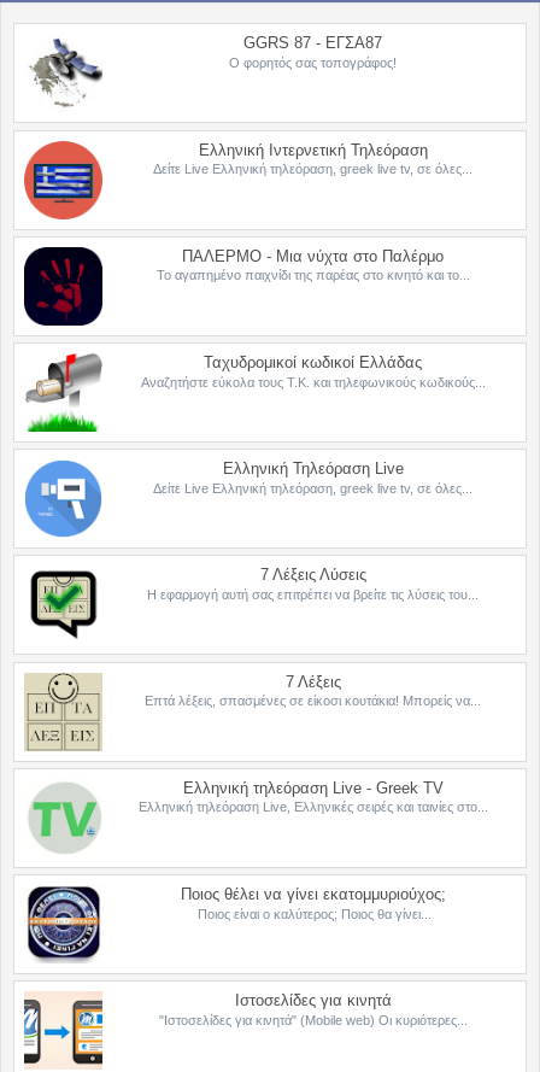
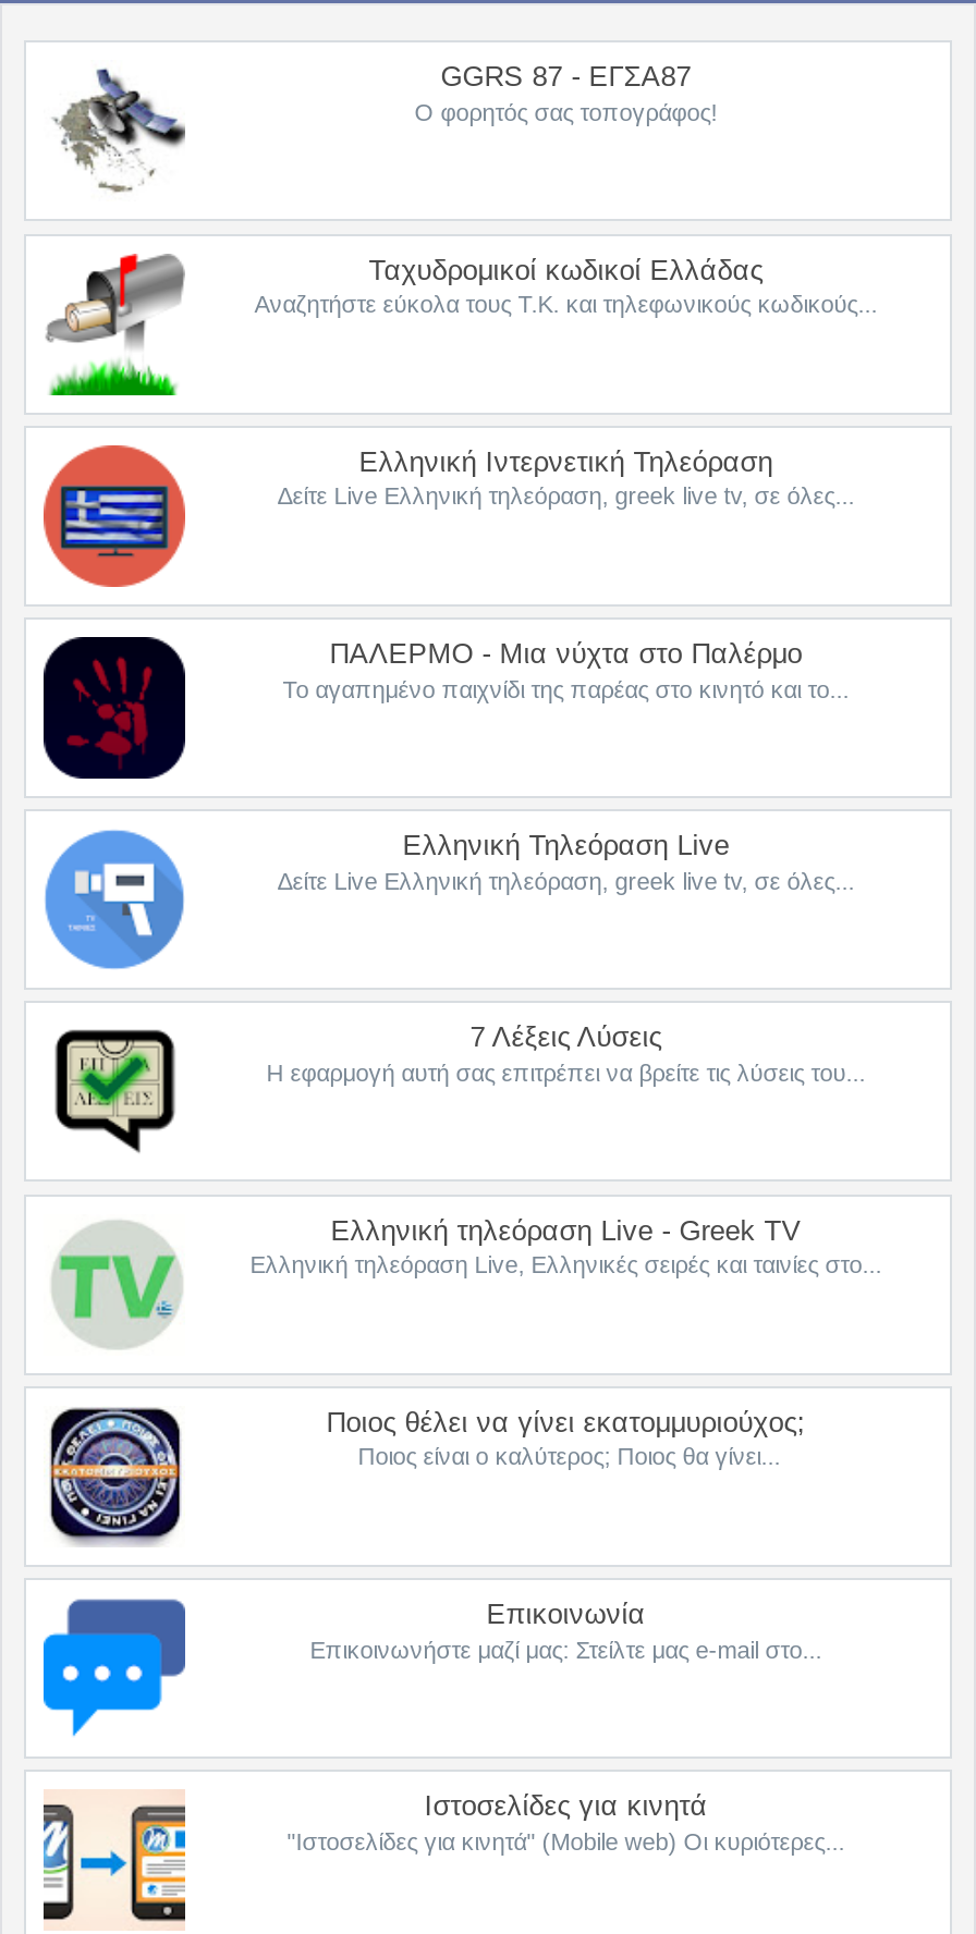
moved down: Ελληνική Ιντερνετική Τηλεόραση | Δείτε Live Ελληνική τηλεόραση, greek live tv, σε όλες... | ΠΑΛΕΡΜΟ - Μια νύχτα στο Παλέρμο | Το αγαπημένο παιχνίδι της παρέας στο κινητό και το...

moved up: [image] | Ταχυδρομικοί κωδικοί Ελλάδας | Αναζητήστε εύκολα τους Τ.Κ. και τηλεφωνικούς κωδικούς...

- [image]
- 7 Λέξεις
- Επτά λέξεις, σπασμένες σε είκοσι κουτάκια! Μπορείς να...

moved up: [image] | Ελληνική τηλεόραση Live - Greek TV | Ελληνική τηλεόραση Live, Ελληνικές σειρές και ταινίες στο... | Ποιος θέλει να γίνει εκατομμυριούχος; | Ποιος είναι ο καλύτερος; Ποιος θα γίνει...

moved up: [image]

+ [image]

+ Επικοινωνία
+ Επικοινωνήστε μαζί μας: Στείλτε μας e-mail στο...
